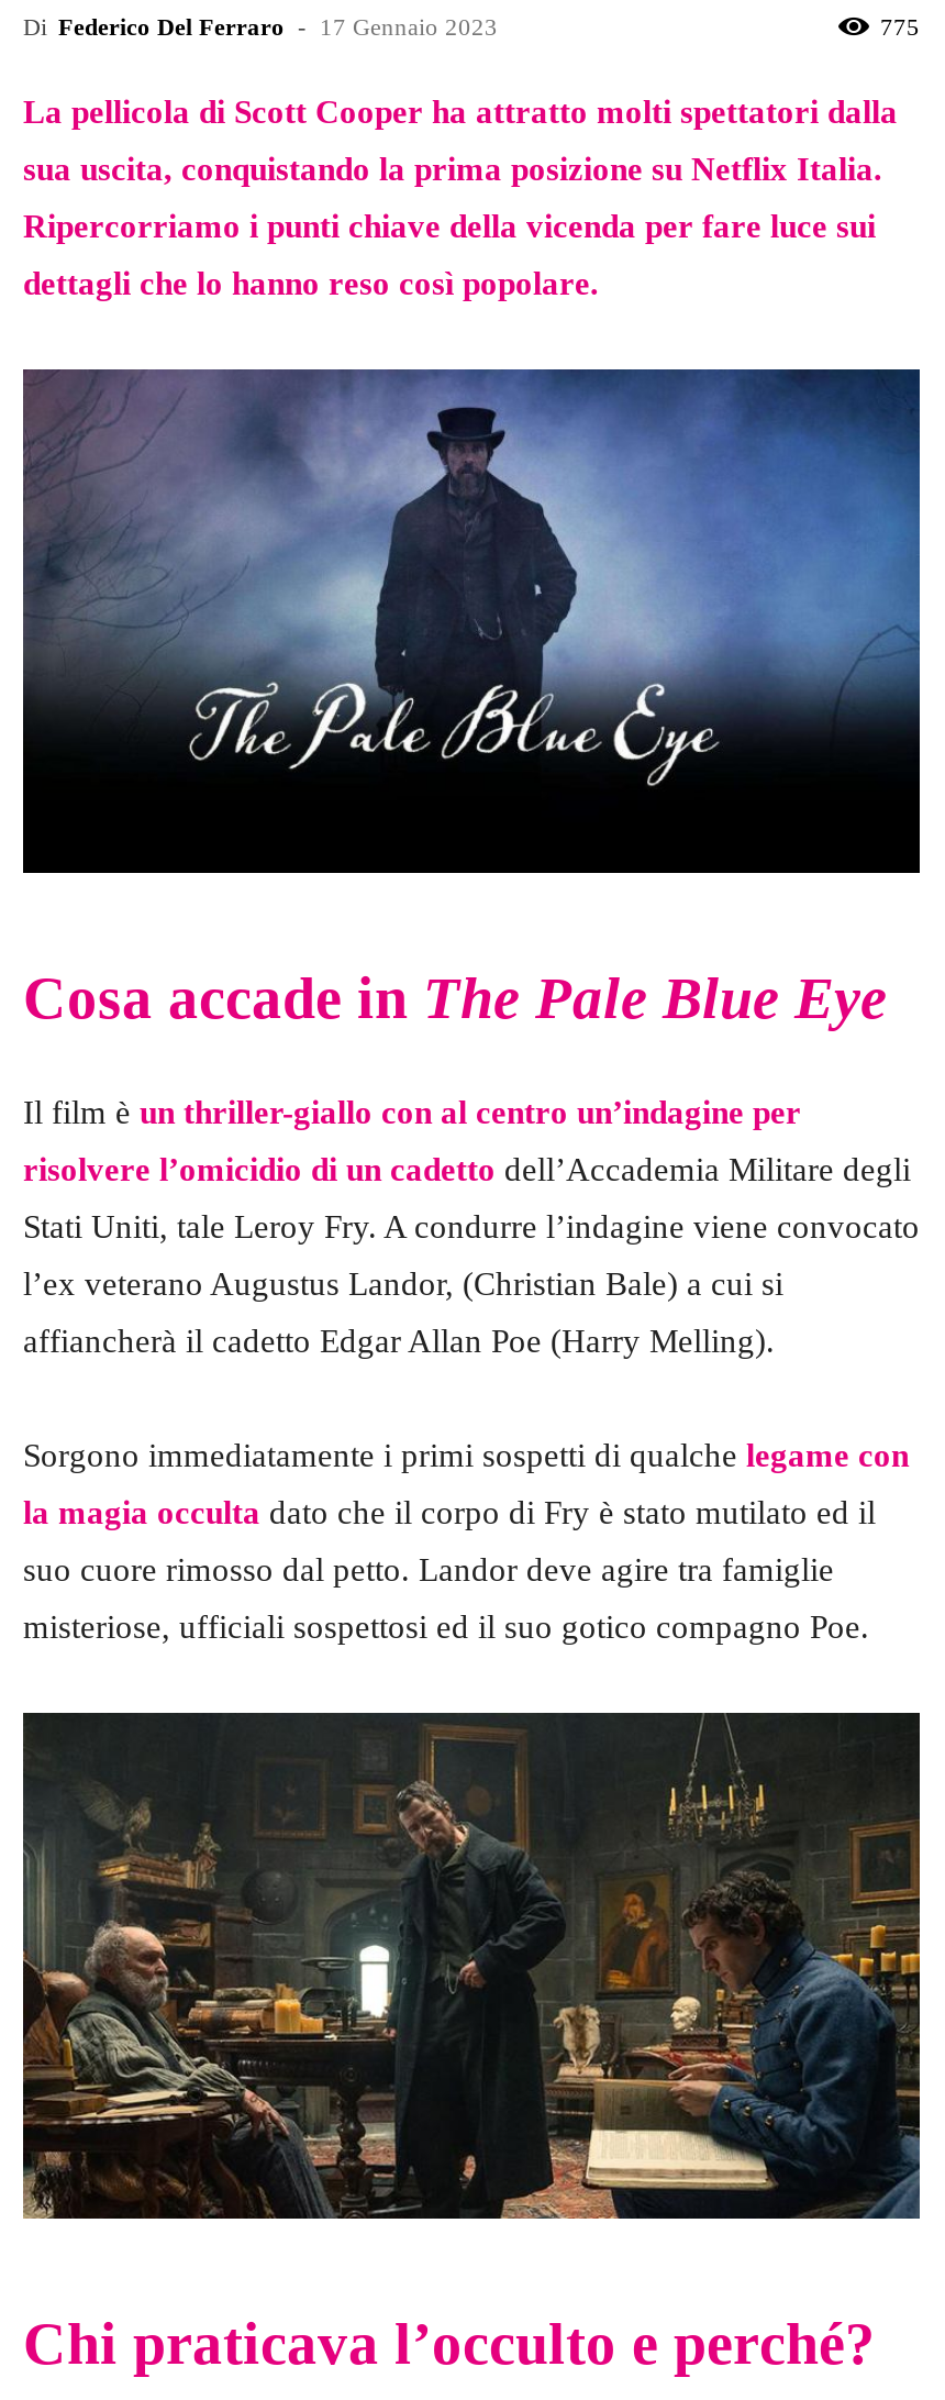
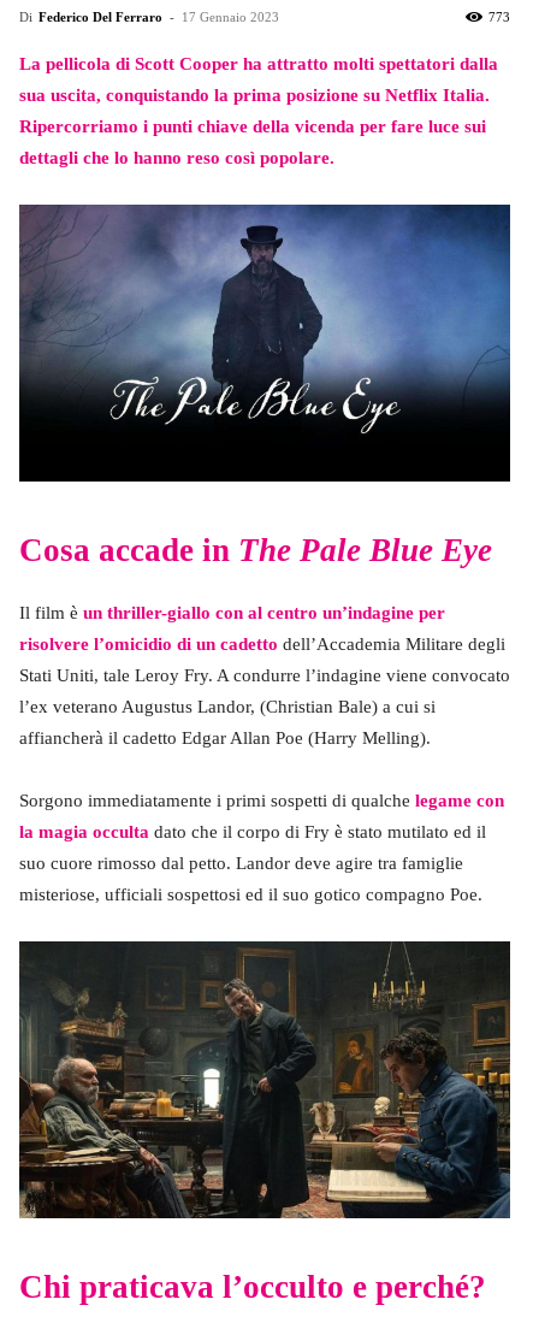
- 775
+ 773
